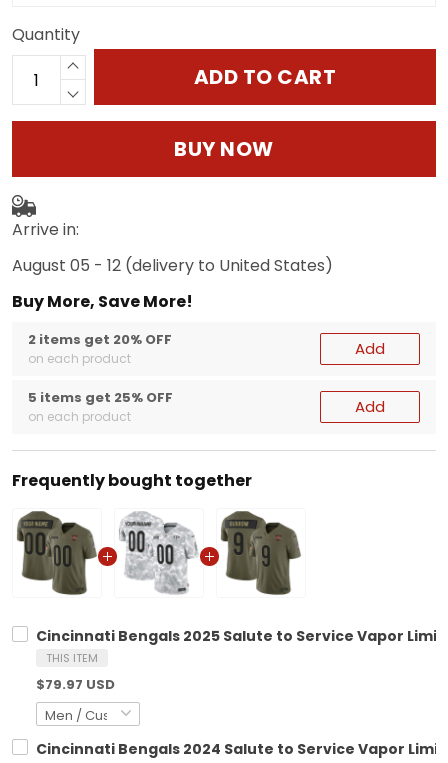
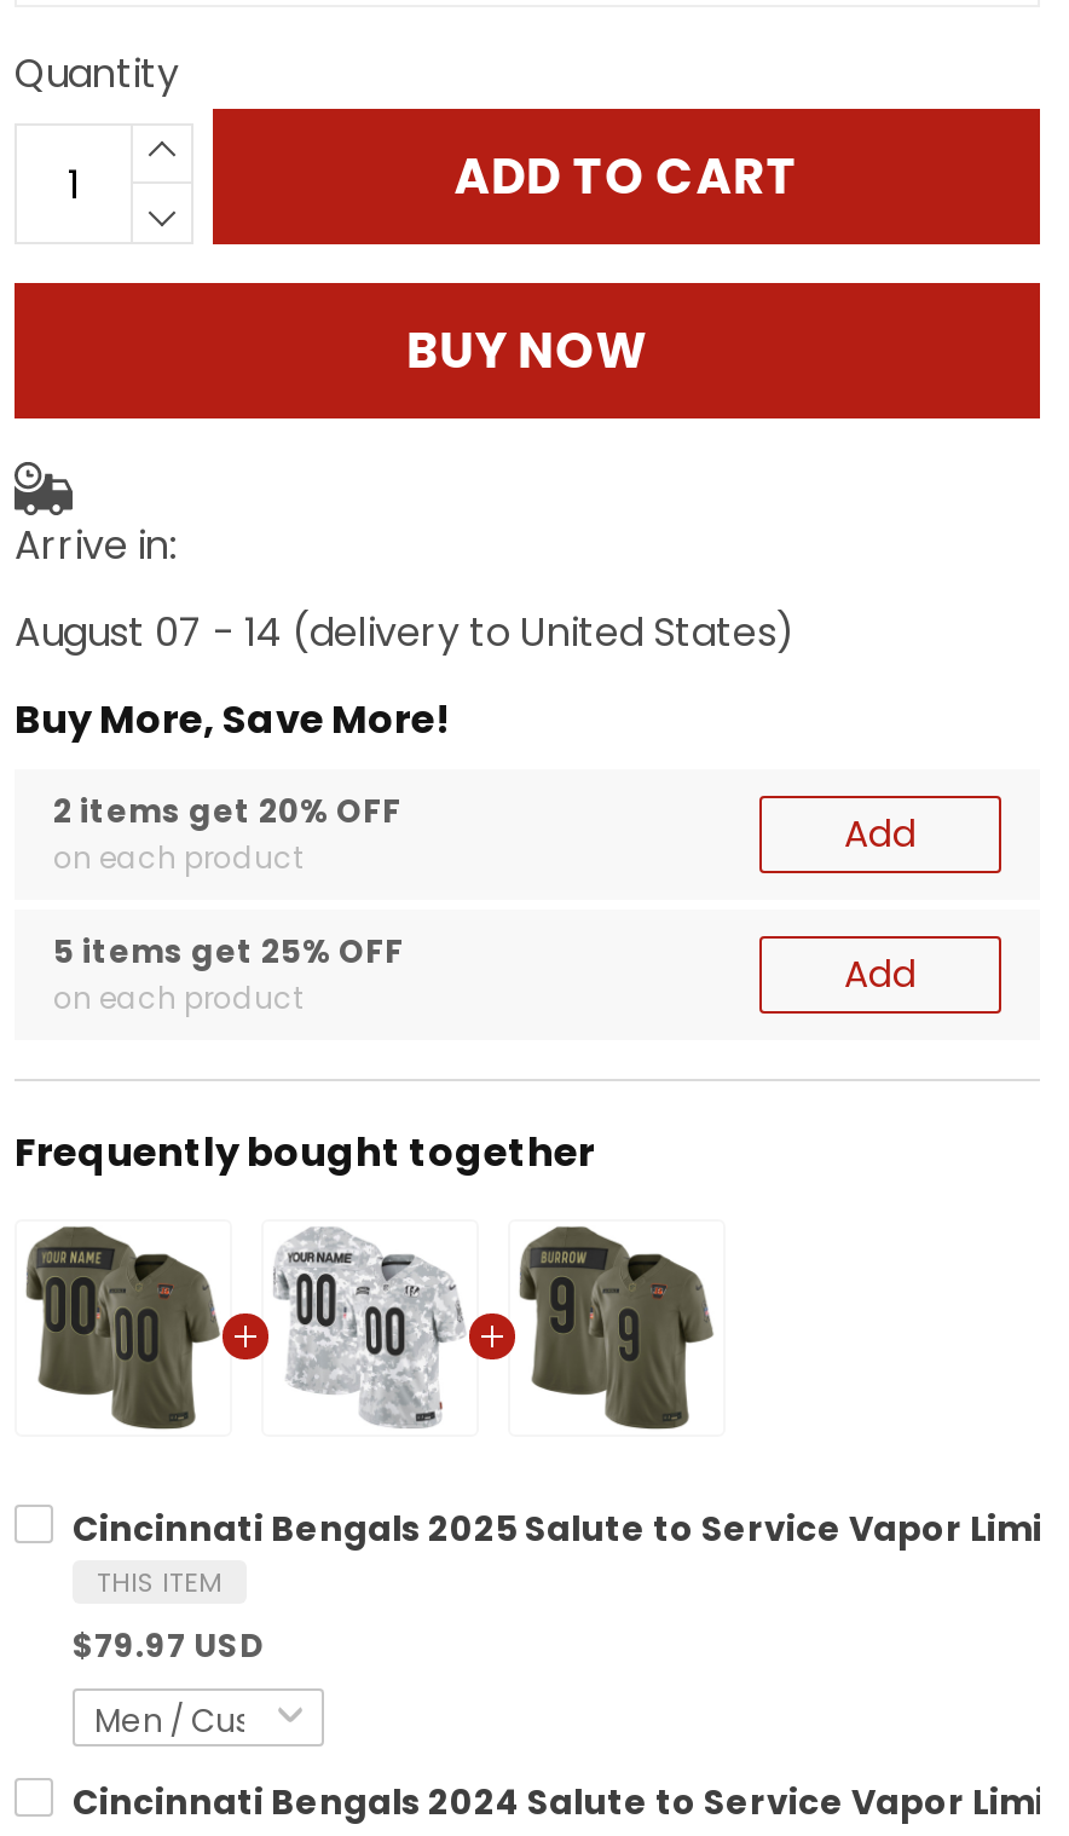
- August 05 - 12 (delivery to United States)
+ August 07 - 14 (delivery to United States)
